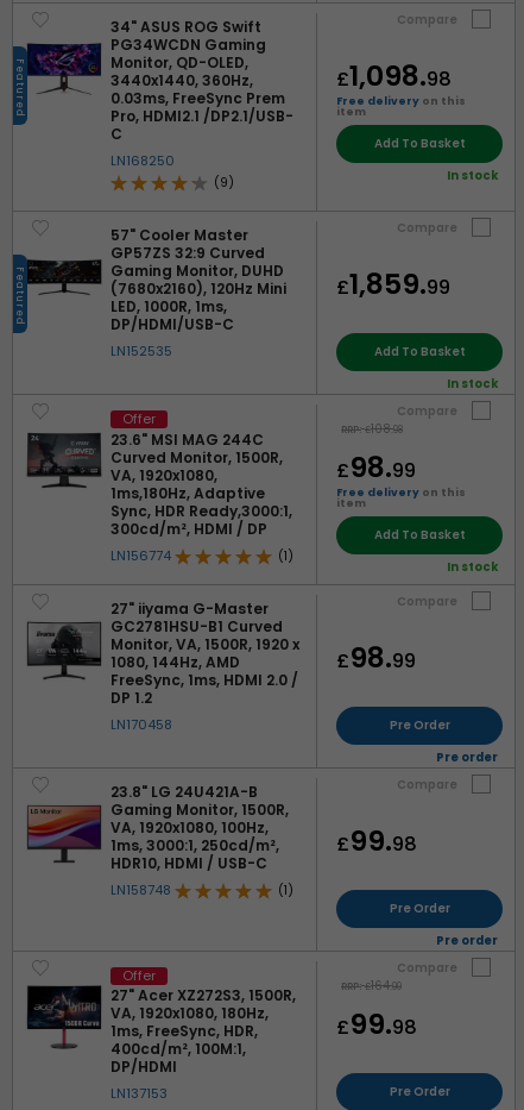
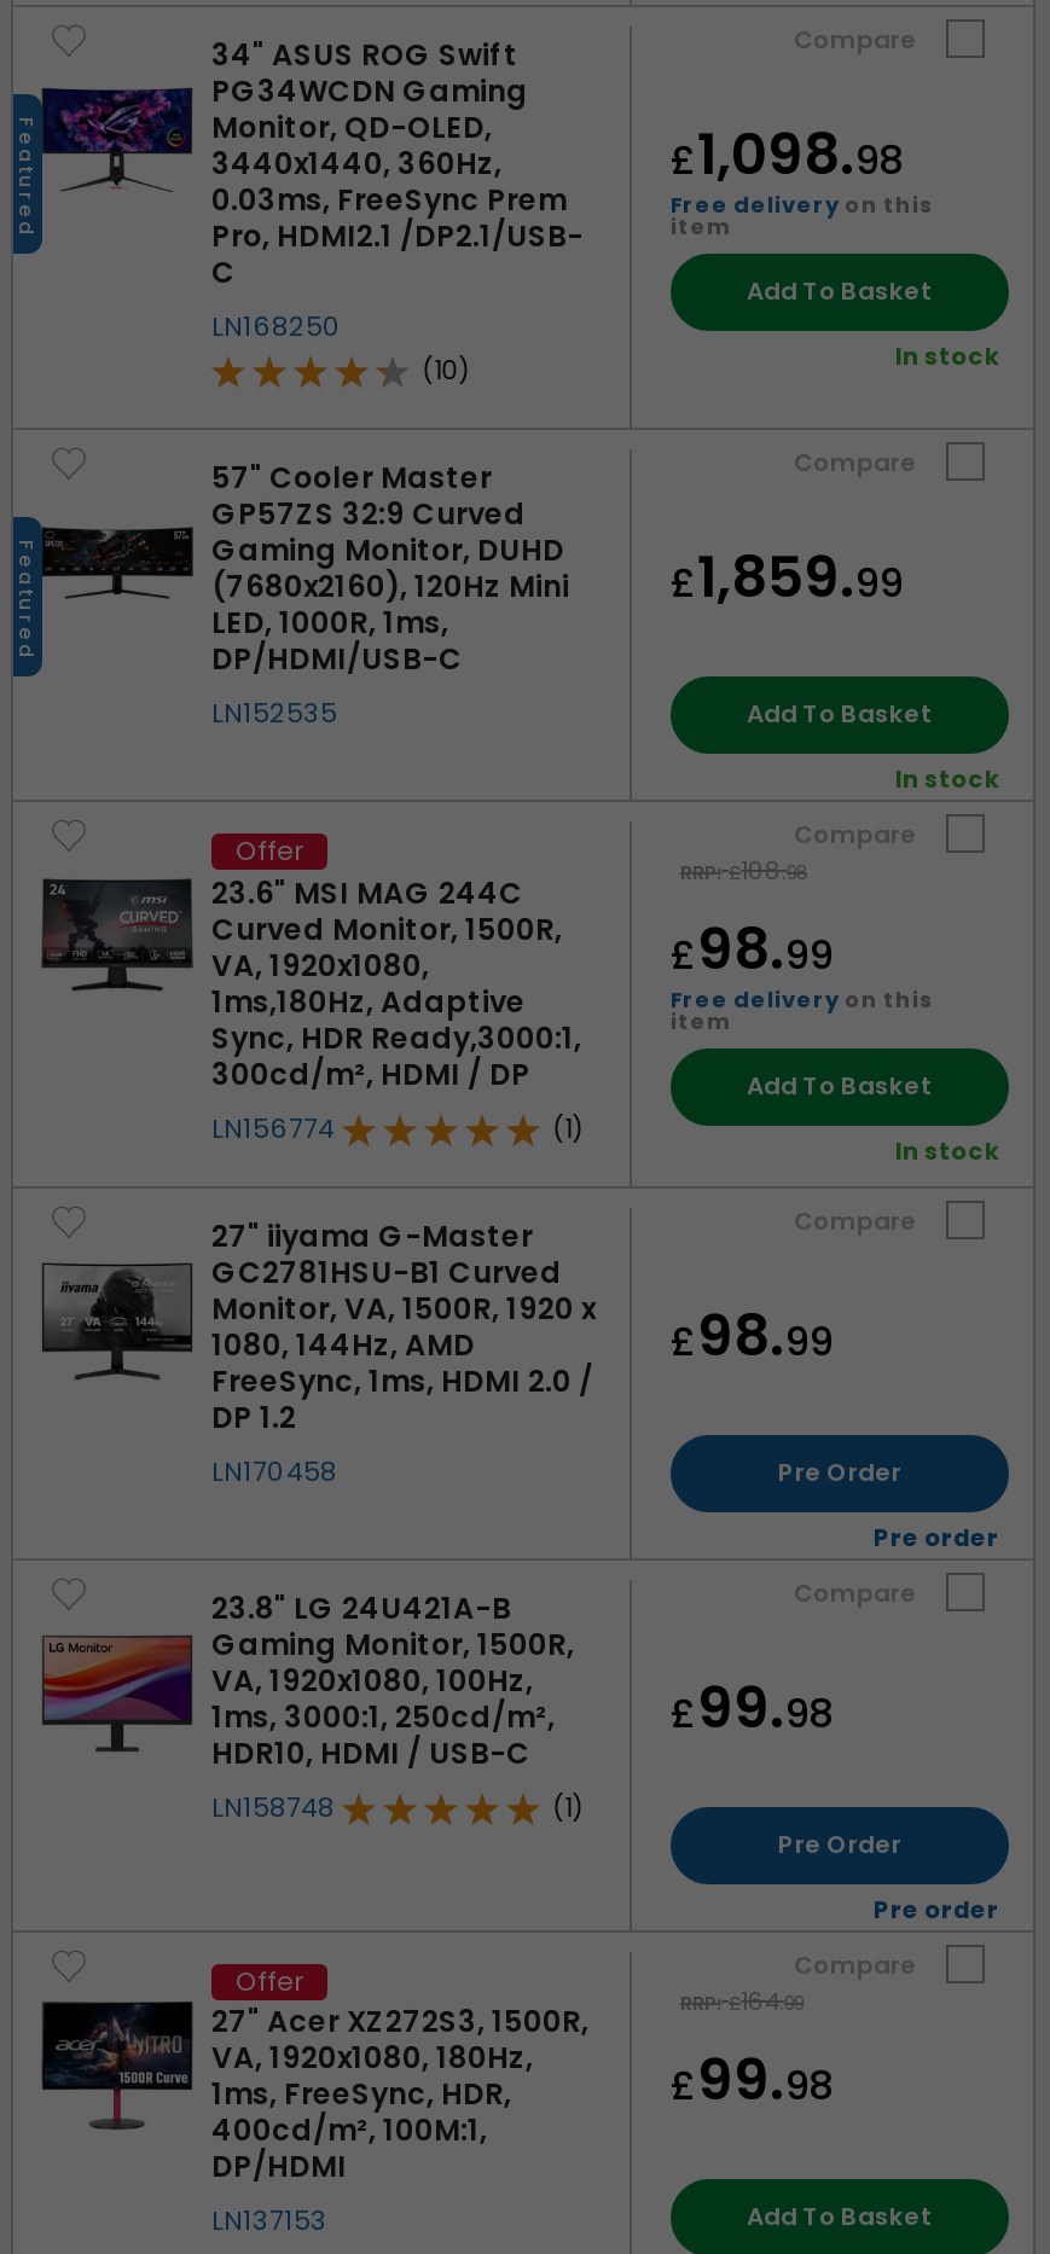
- (9)
+ (10)

- Pre Order
+ Add To Basket
